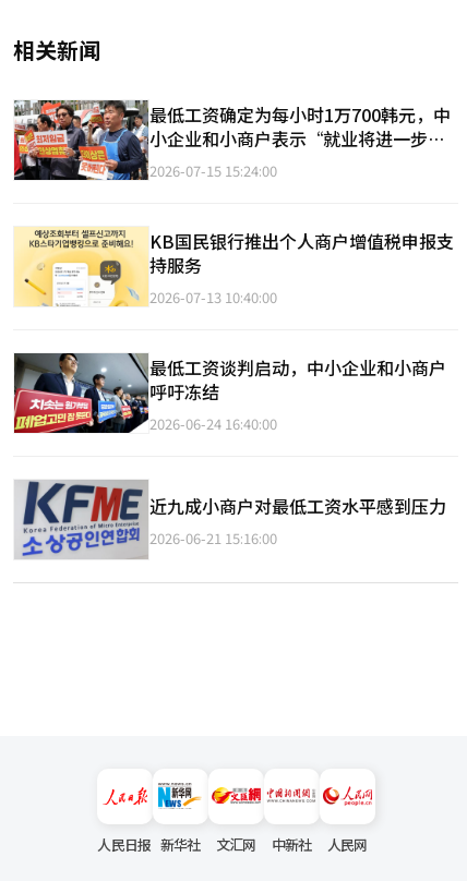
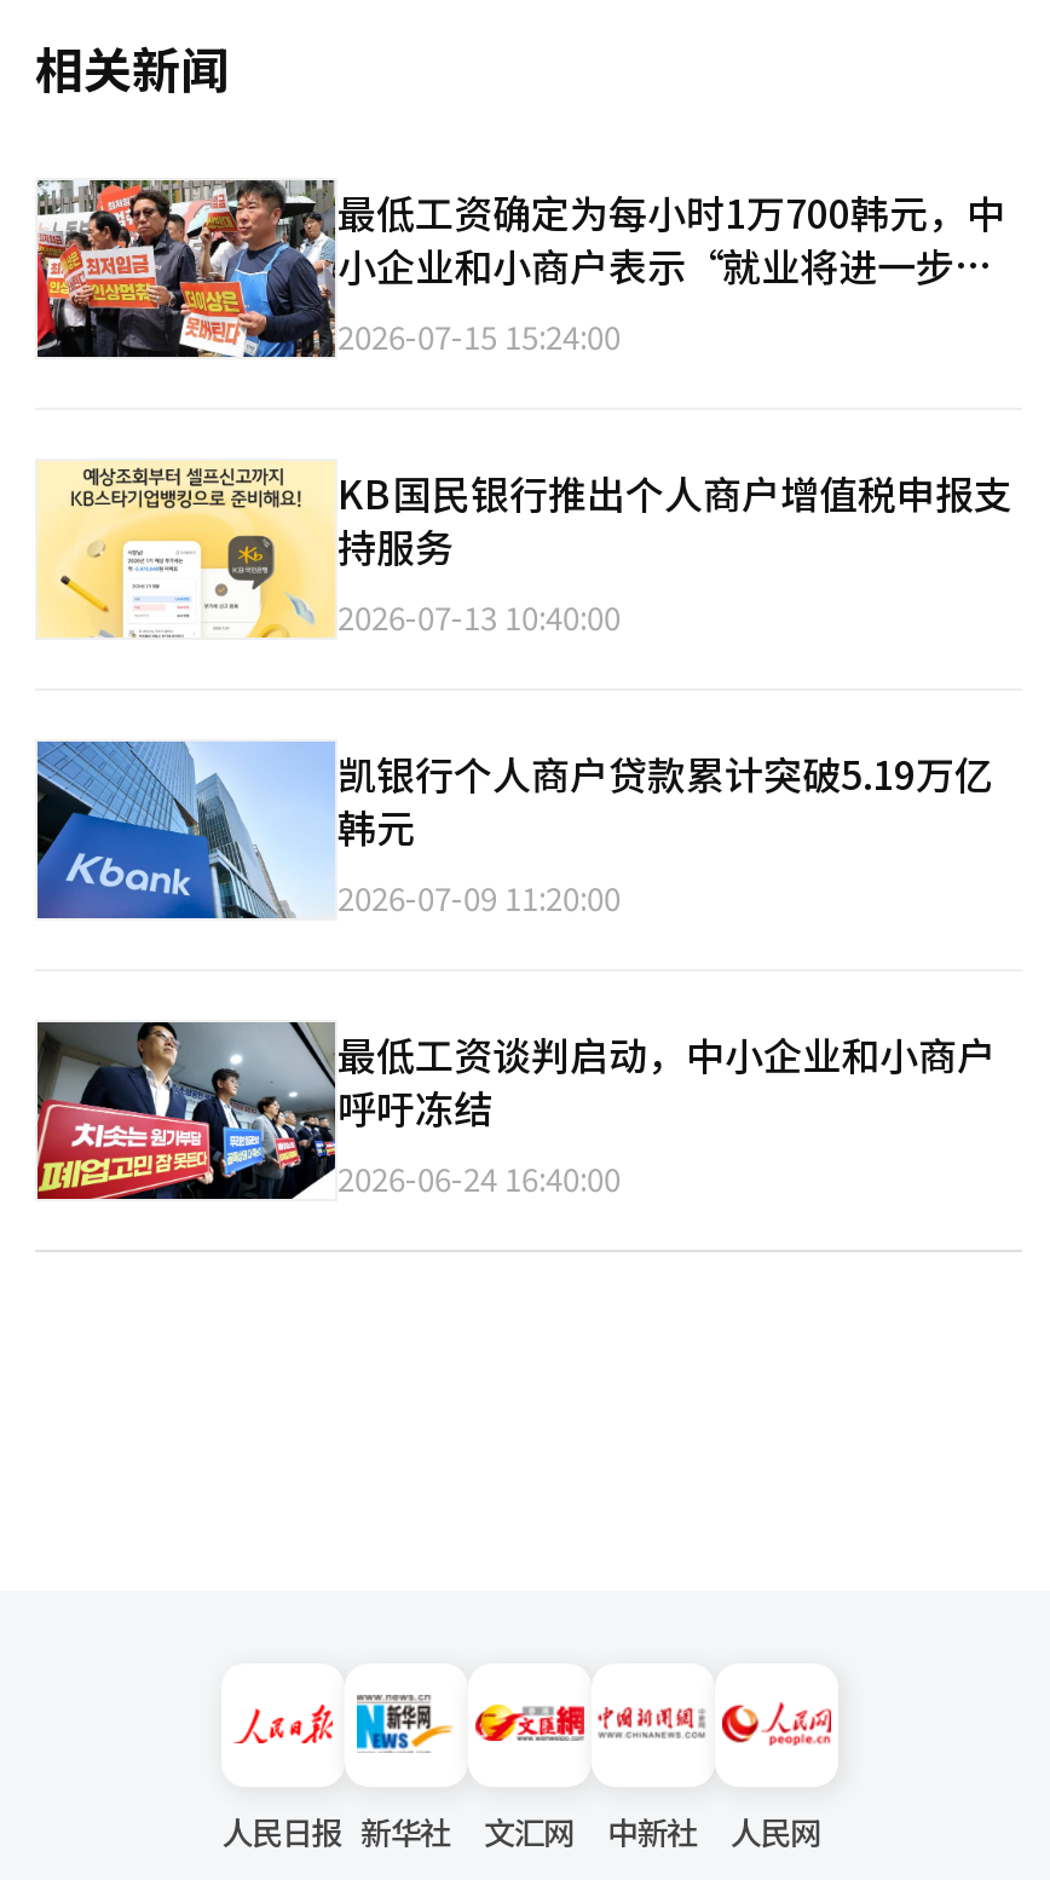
+ [image]
+ 凯银行个人商户贷款累计突破5.19万亿
+ 韩元
+ 2026-07-09 11:20:00

moved down: [image] | 最低工资谈判启动，中小企业和小商户 | 呼吁冻结 | 2026-06-24 16:40:00

- [image]
- 近九成小商户对最低工资水平感到压力
- 2026-06-21 15:16:00
